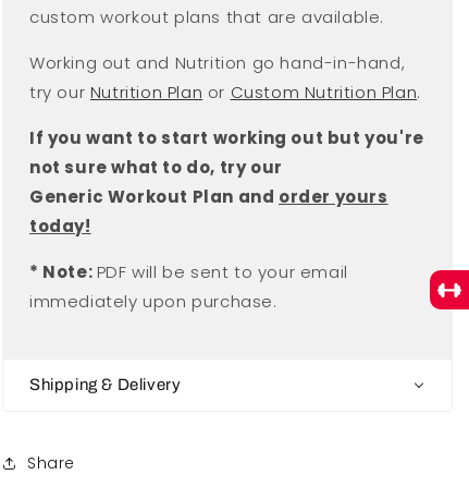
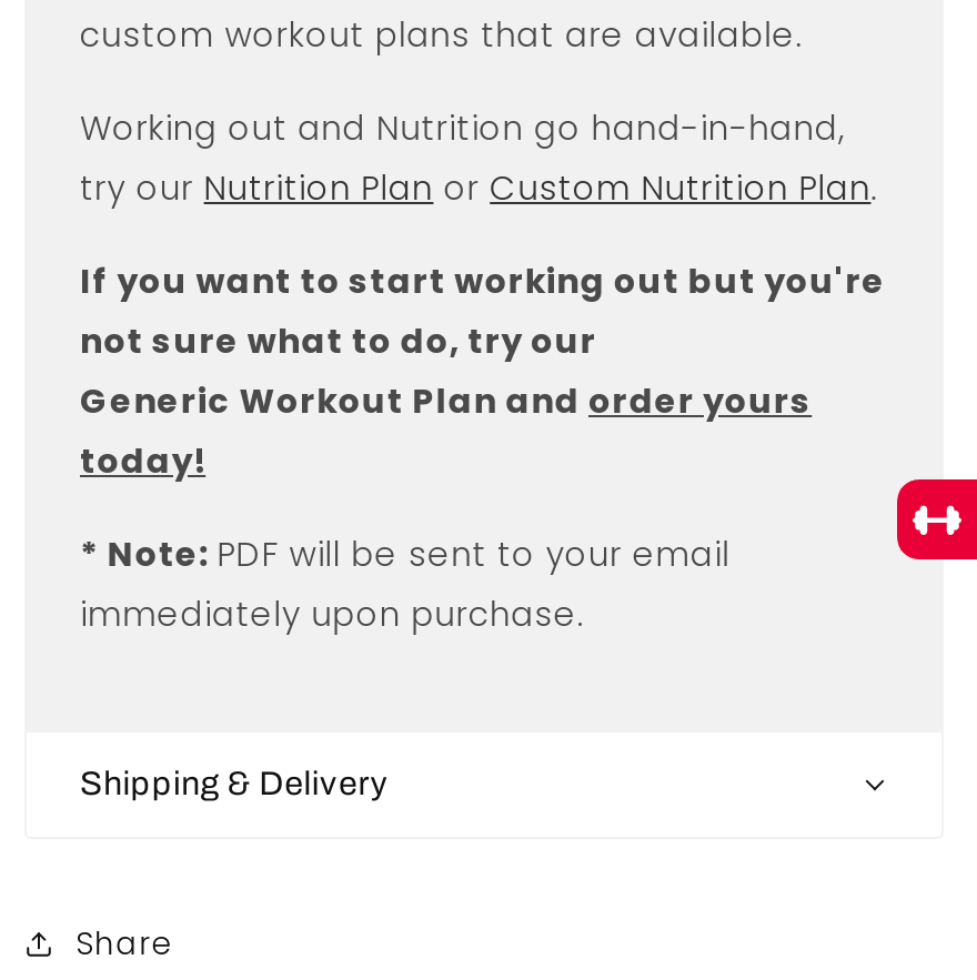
- [image]
+ [image]
